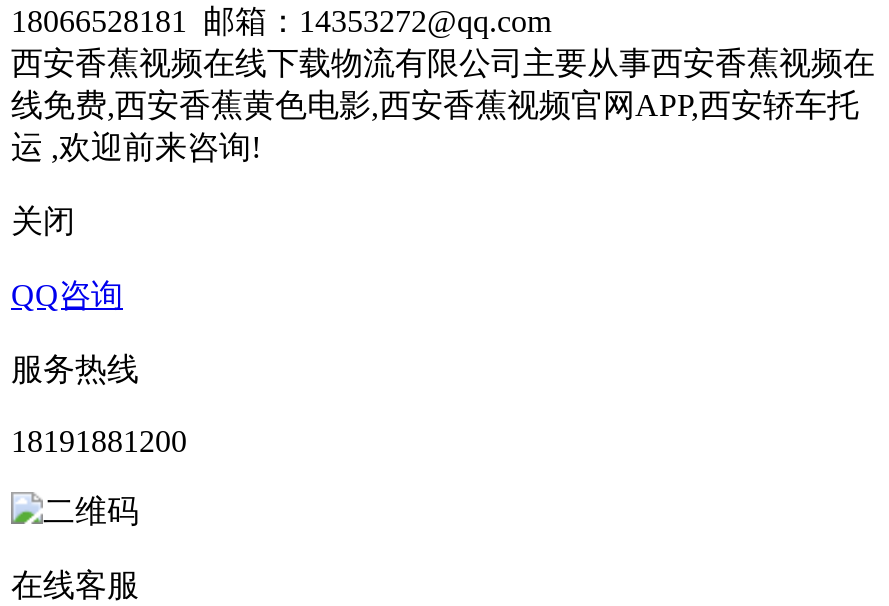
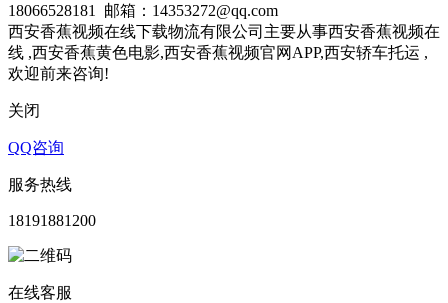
- 线免费,西安香蕉黄色电影,西安香蕉视频官网APP,西安轿车托
- 运 ,欢迎前来咨询!
+ 线 ,西安香蕉黄色电影,西安香蕉视频官网APP,西安轿车托运 ,
+ 欢迎前来咨询!
